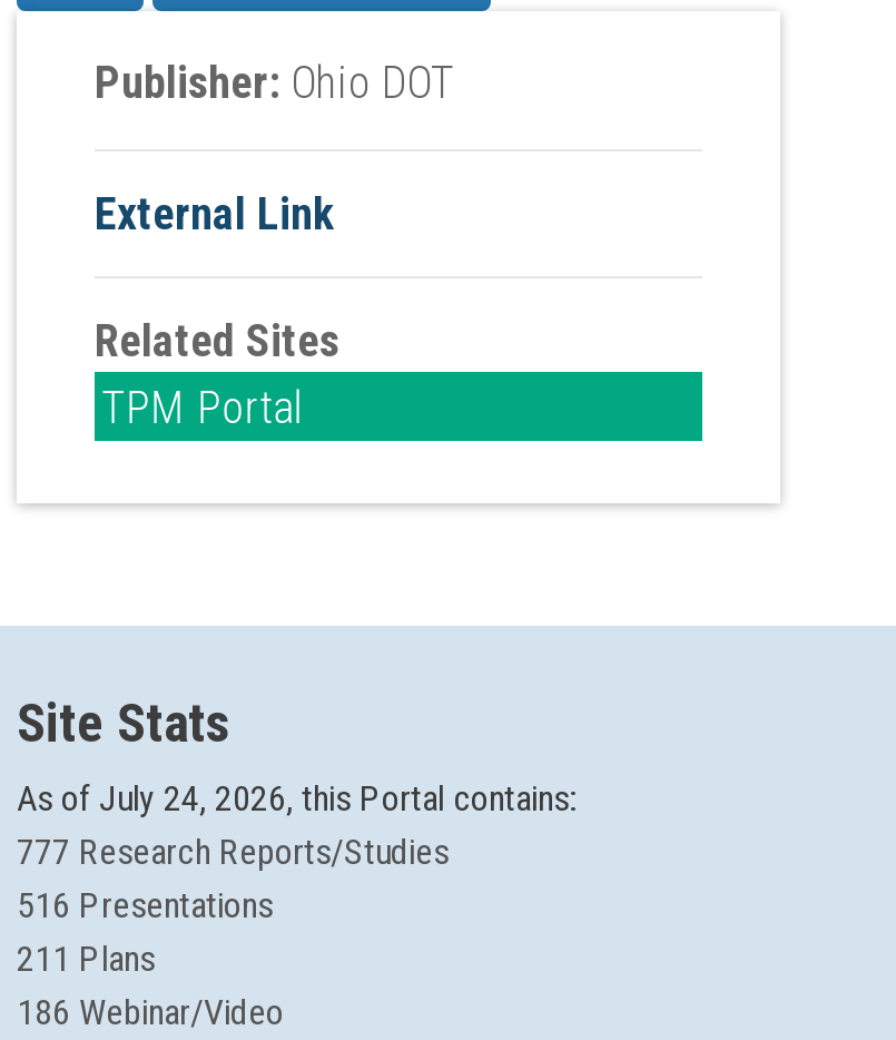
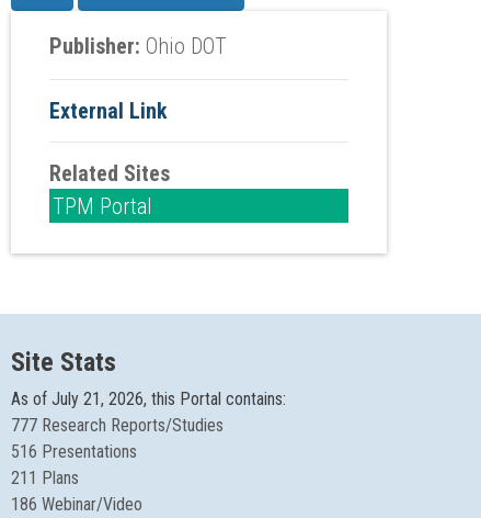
- As of July 24, 2026, this Portal contains:
+ As of July 21, 2026, this Portal contains:
